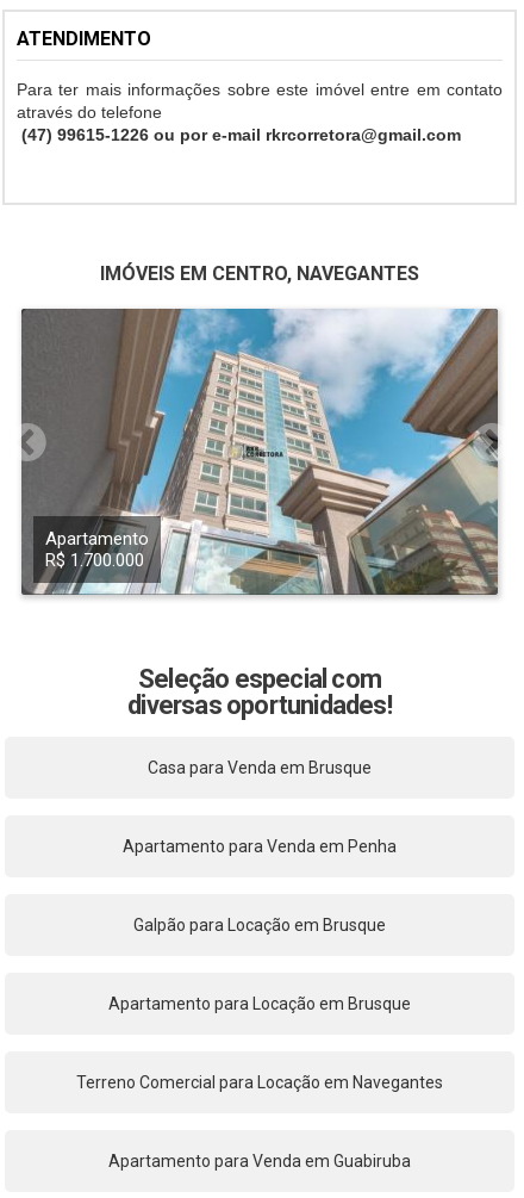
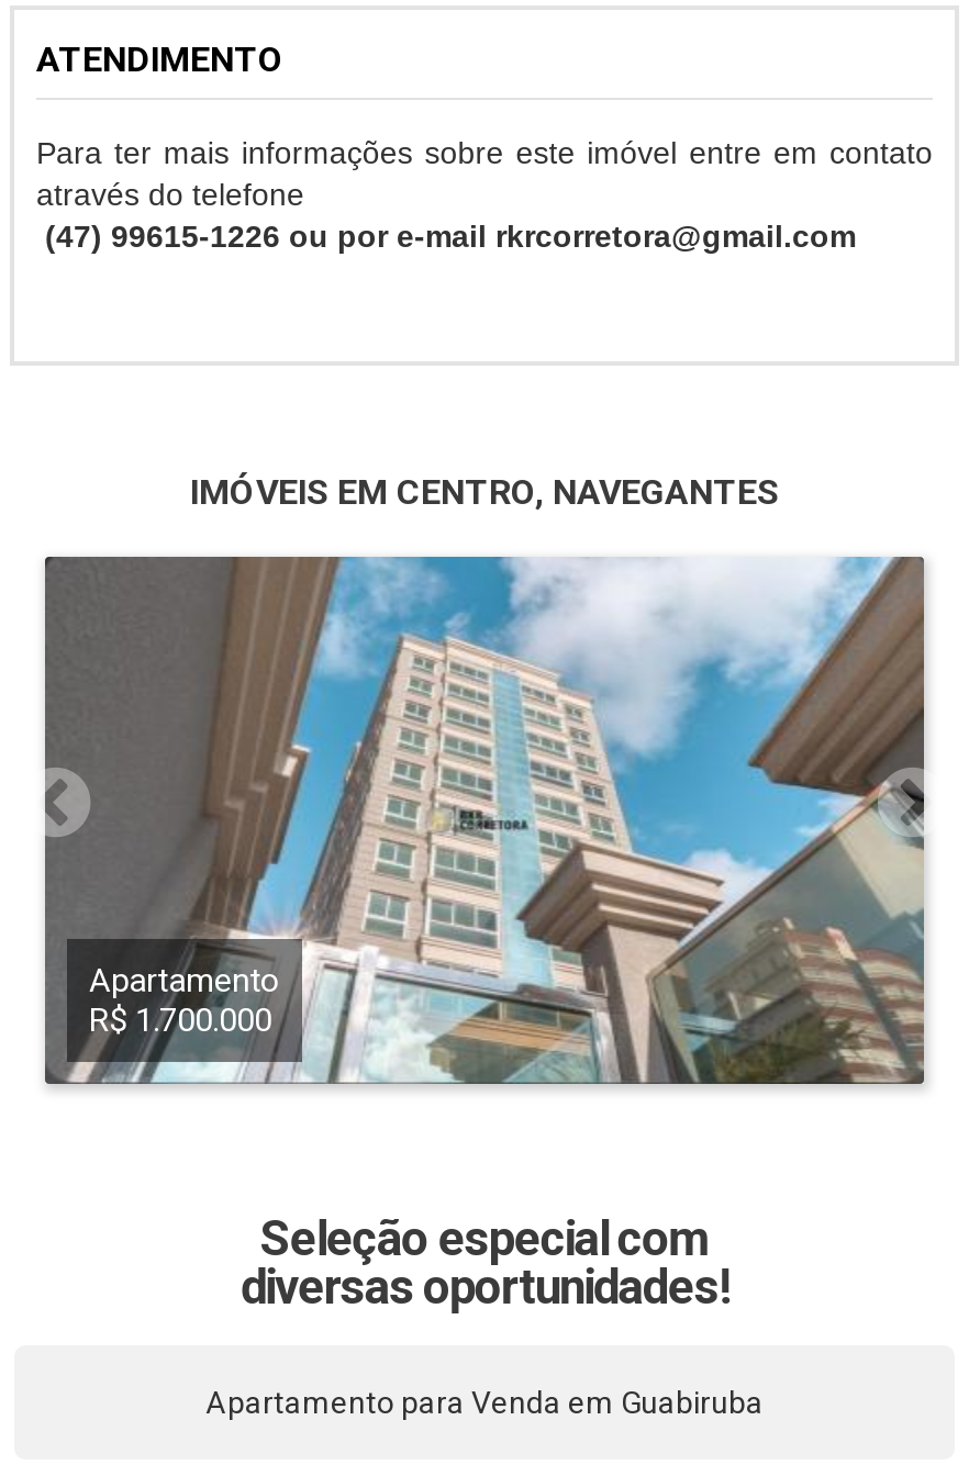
- Casa para Venda em Brusque

- Apartamento para Venda em Penha

- Galpão para Locação em Brusque

- Apartamento para Locação em Brusque

- Terreno Comercial para Locação em Navegantes
